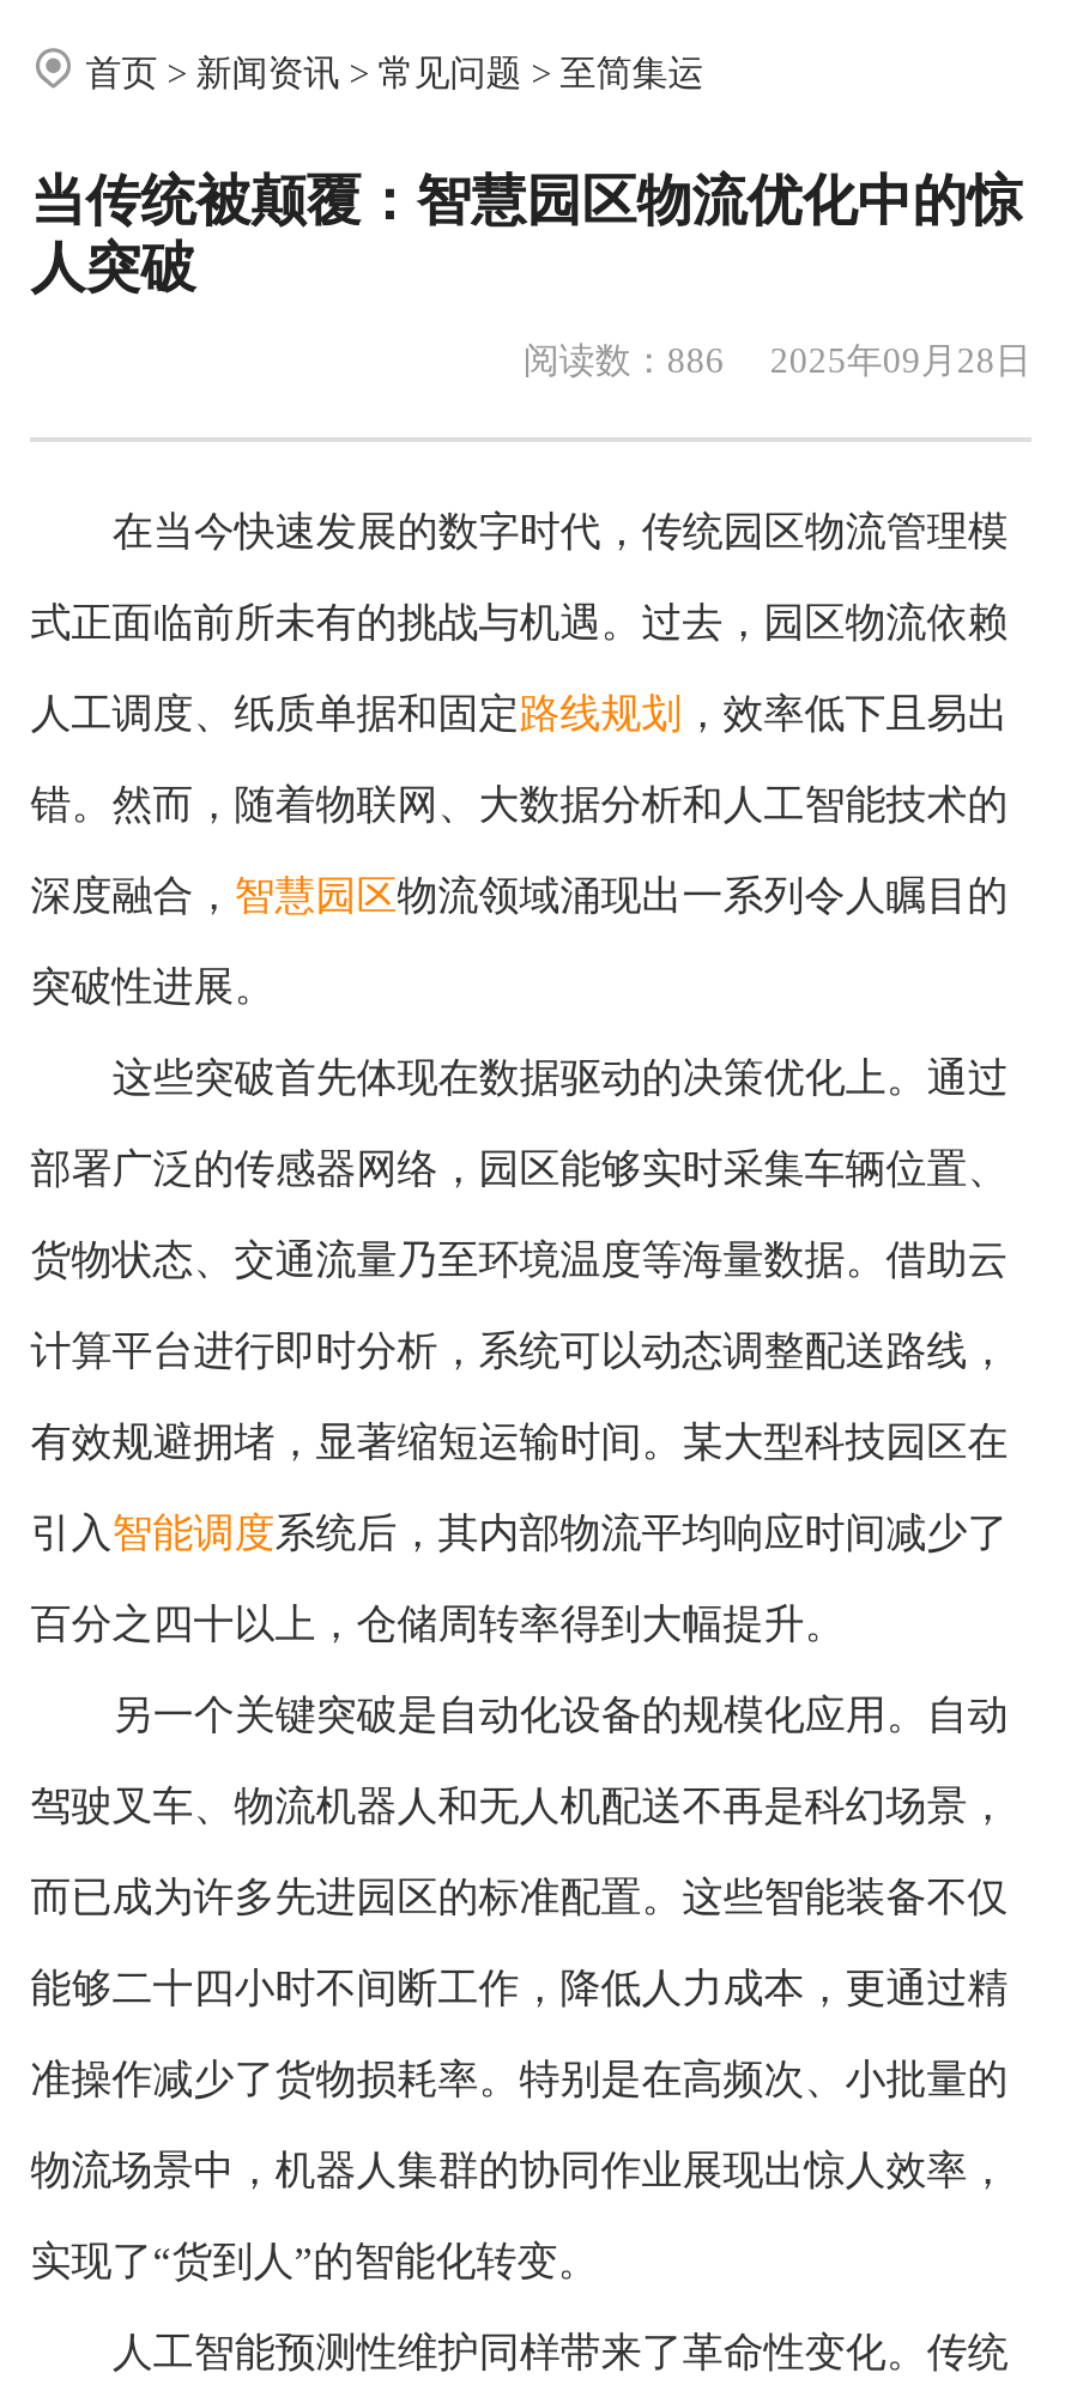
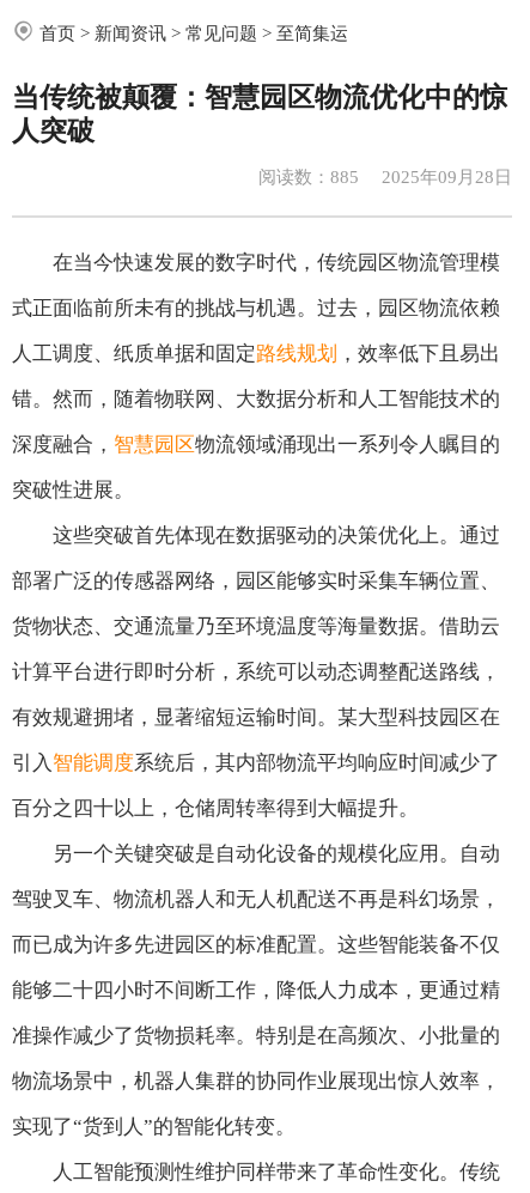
- 阅读数：886 2025年09月28日
+ 阅读数：885 2025年09月28日
